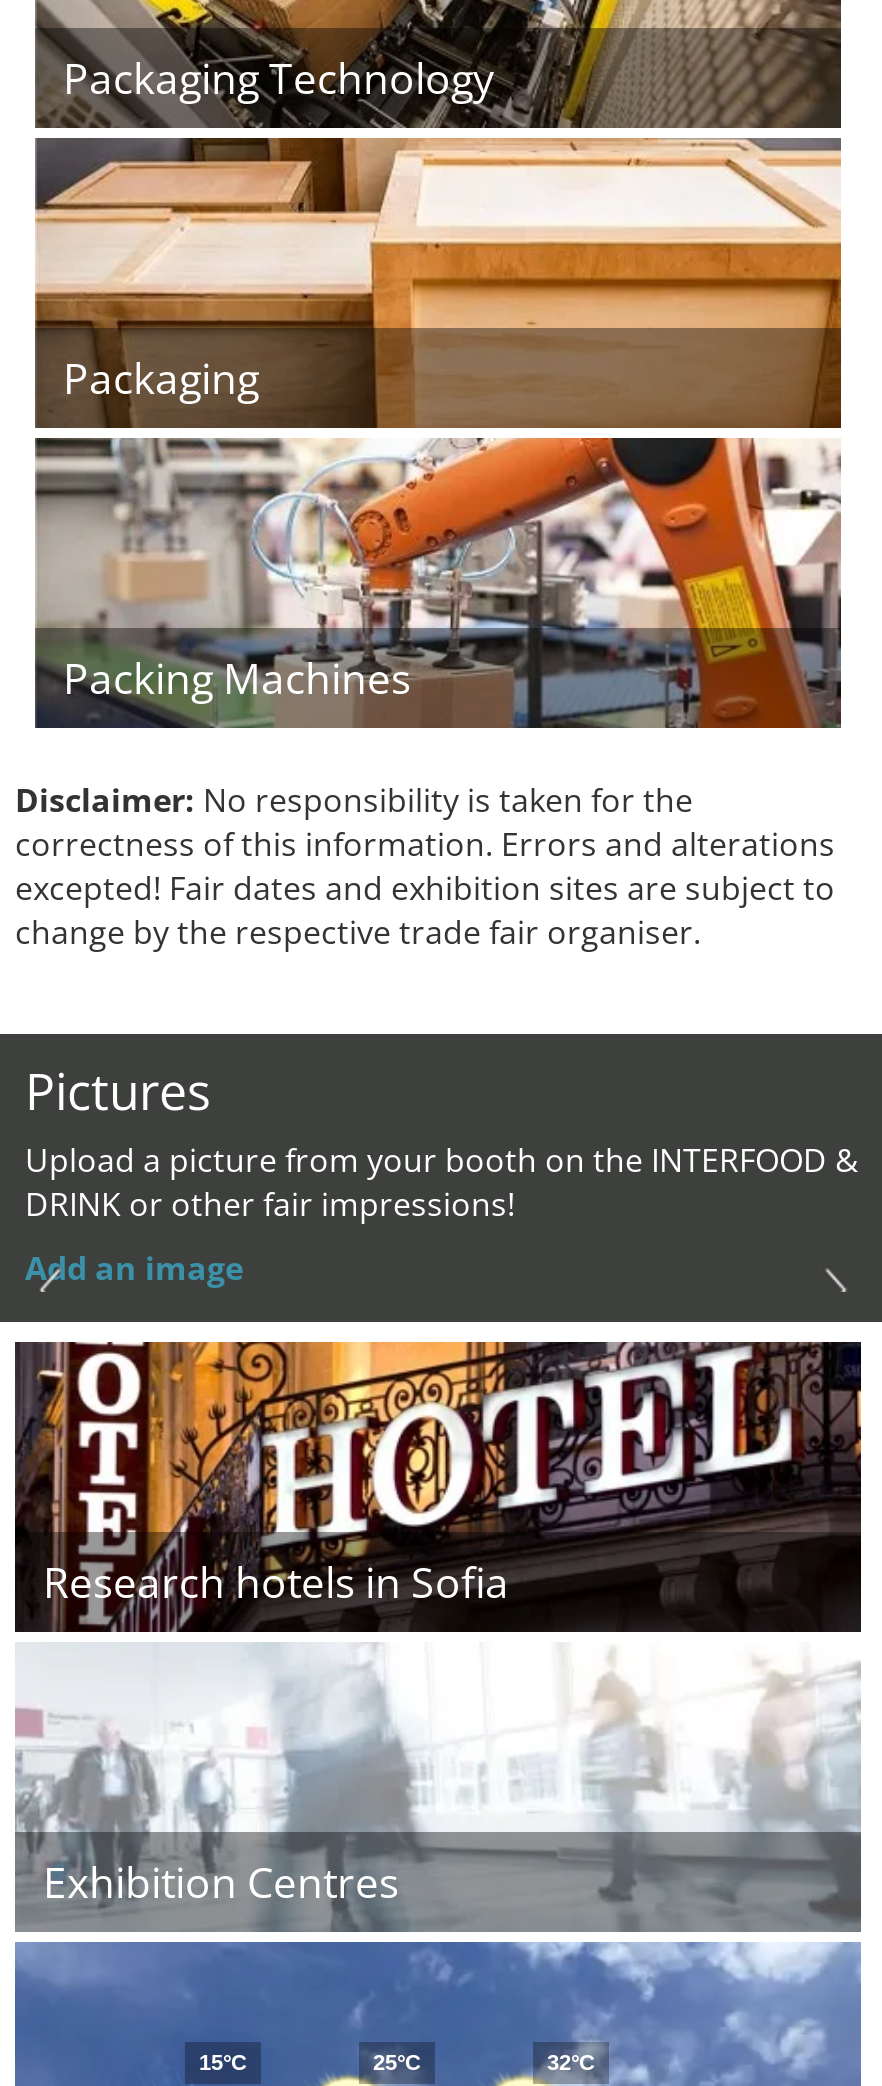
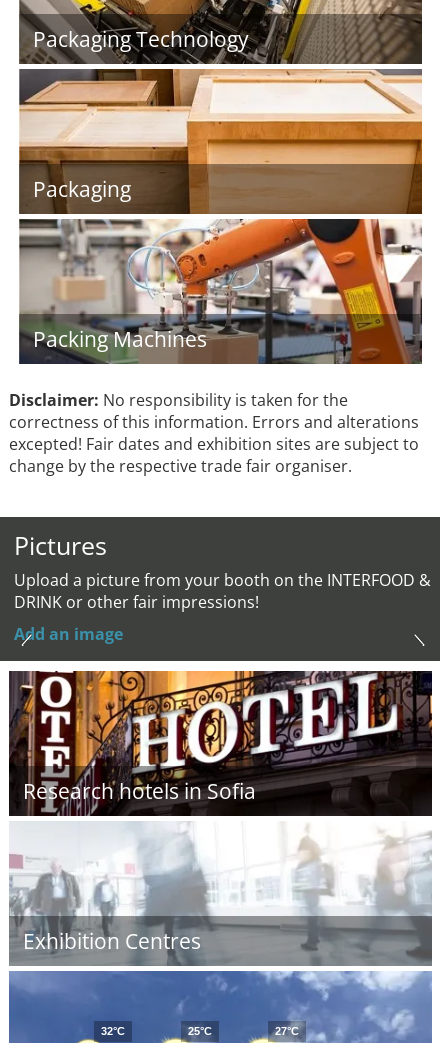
- 15°C
+ 32°C

- 32°C
+ 27°C
